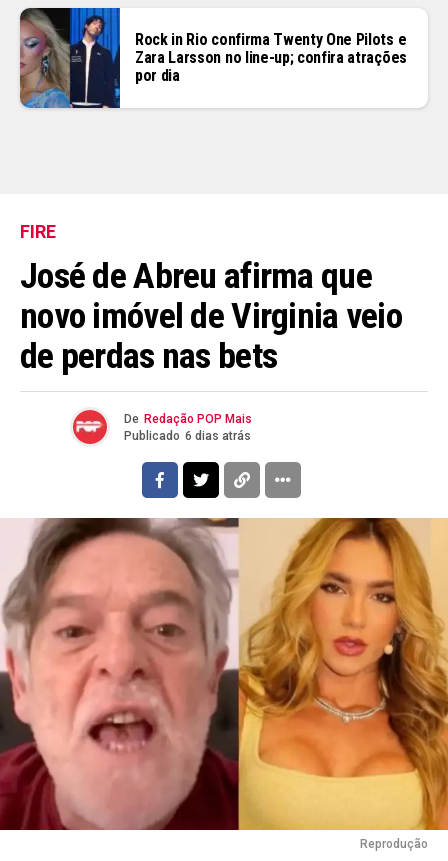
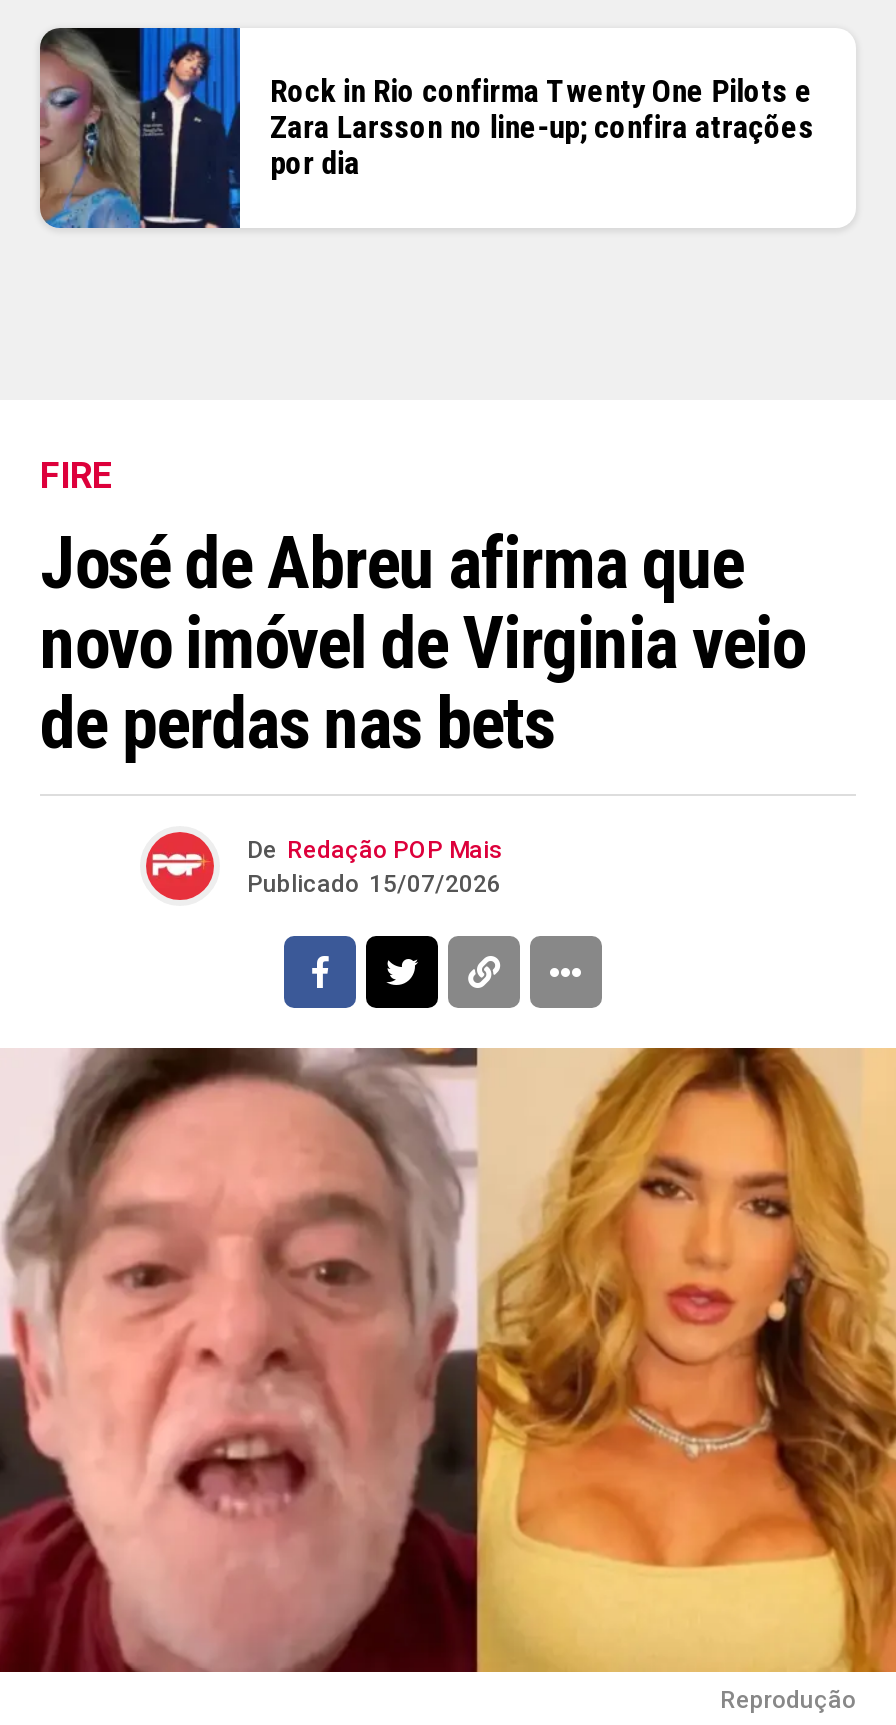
- Publicado 6 dias atrás
+ Publicado 15/07/2026
